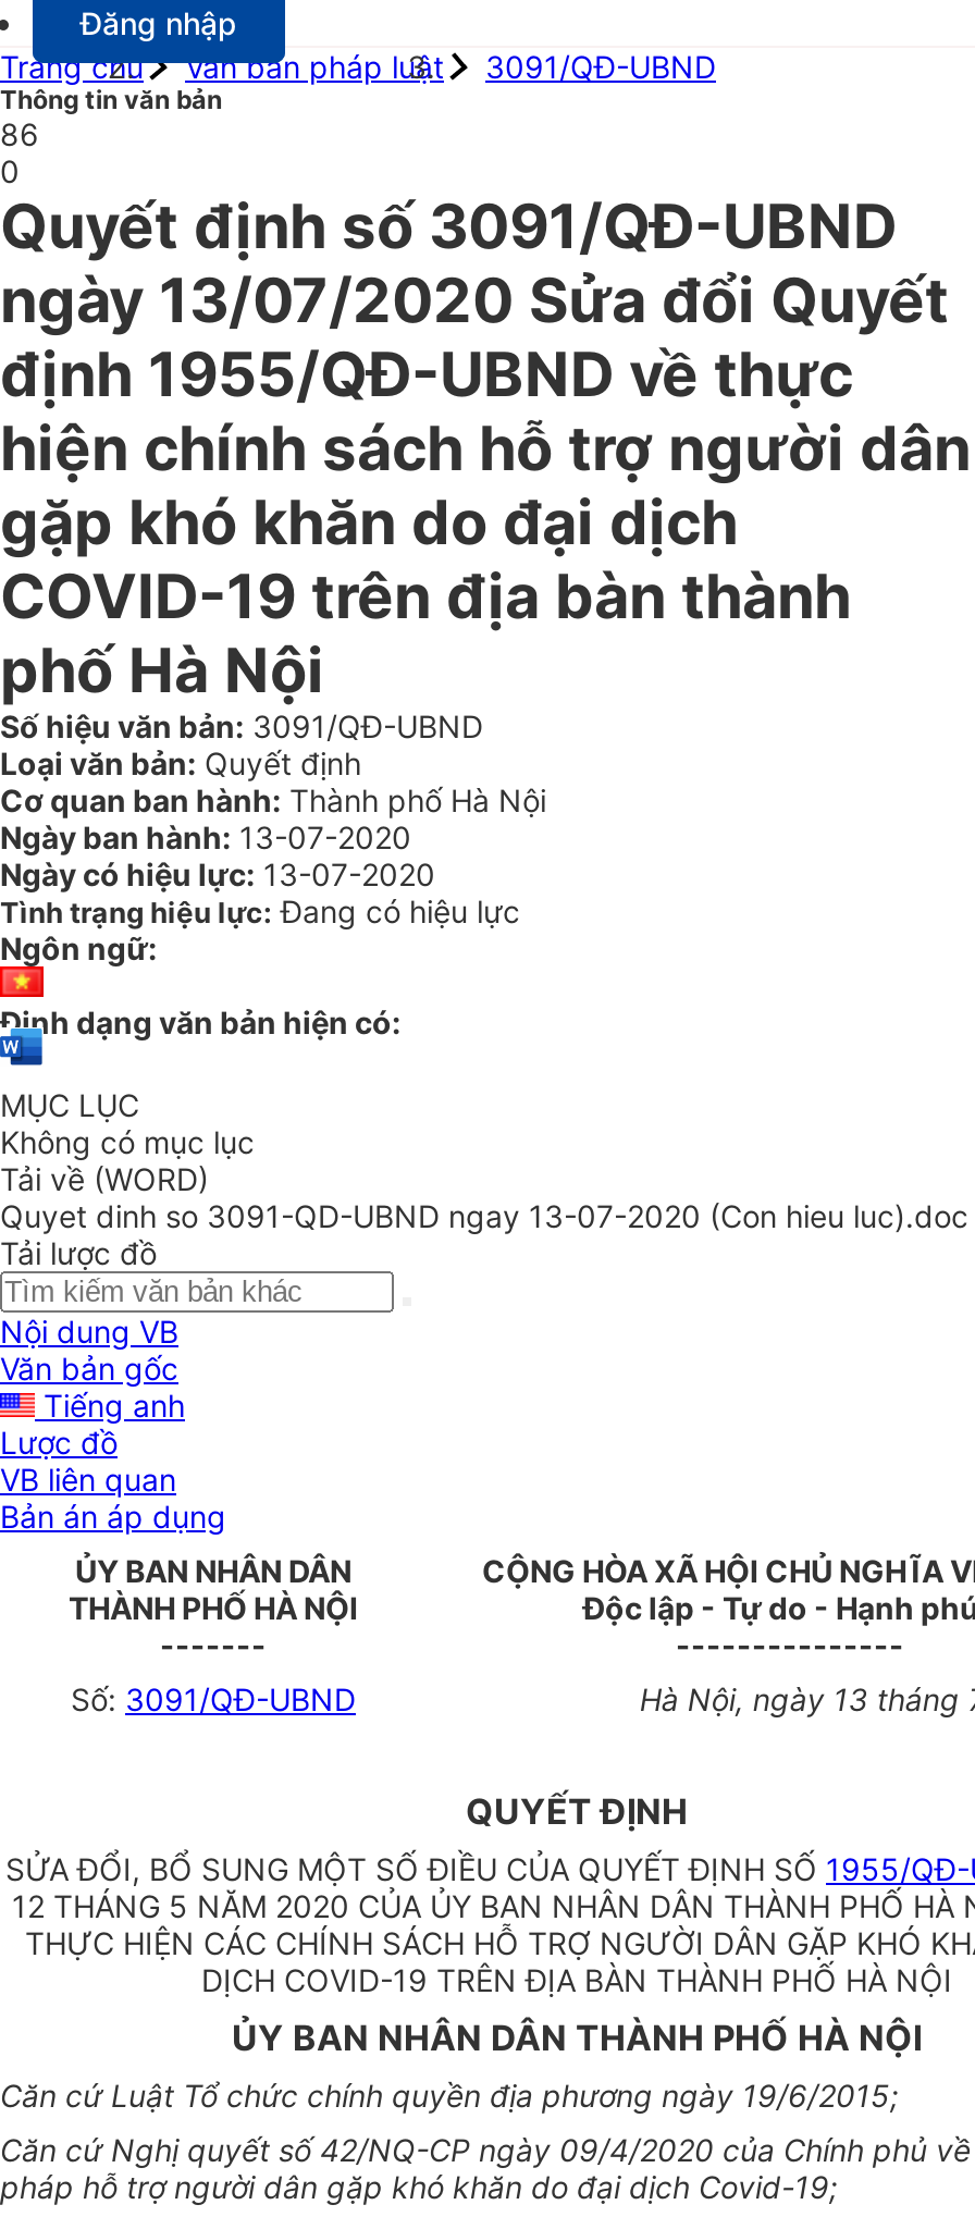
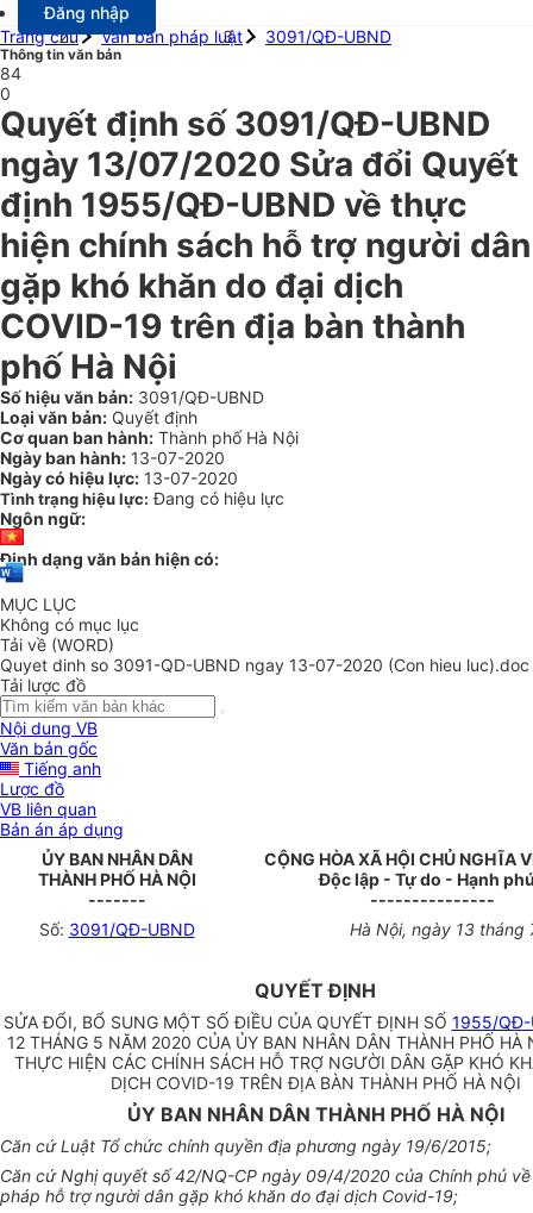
- 86
+ 84
